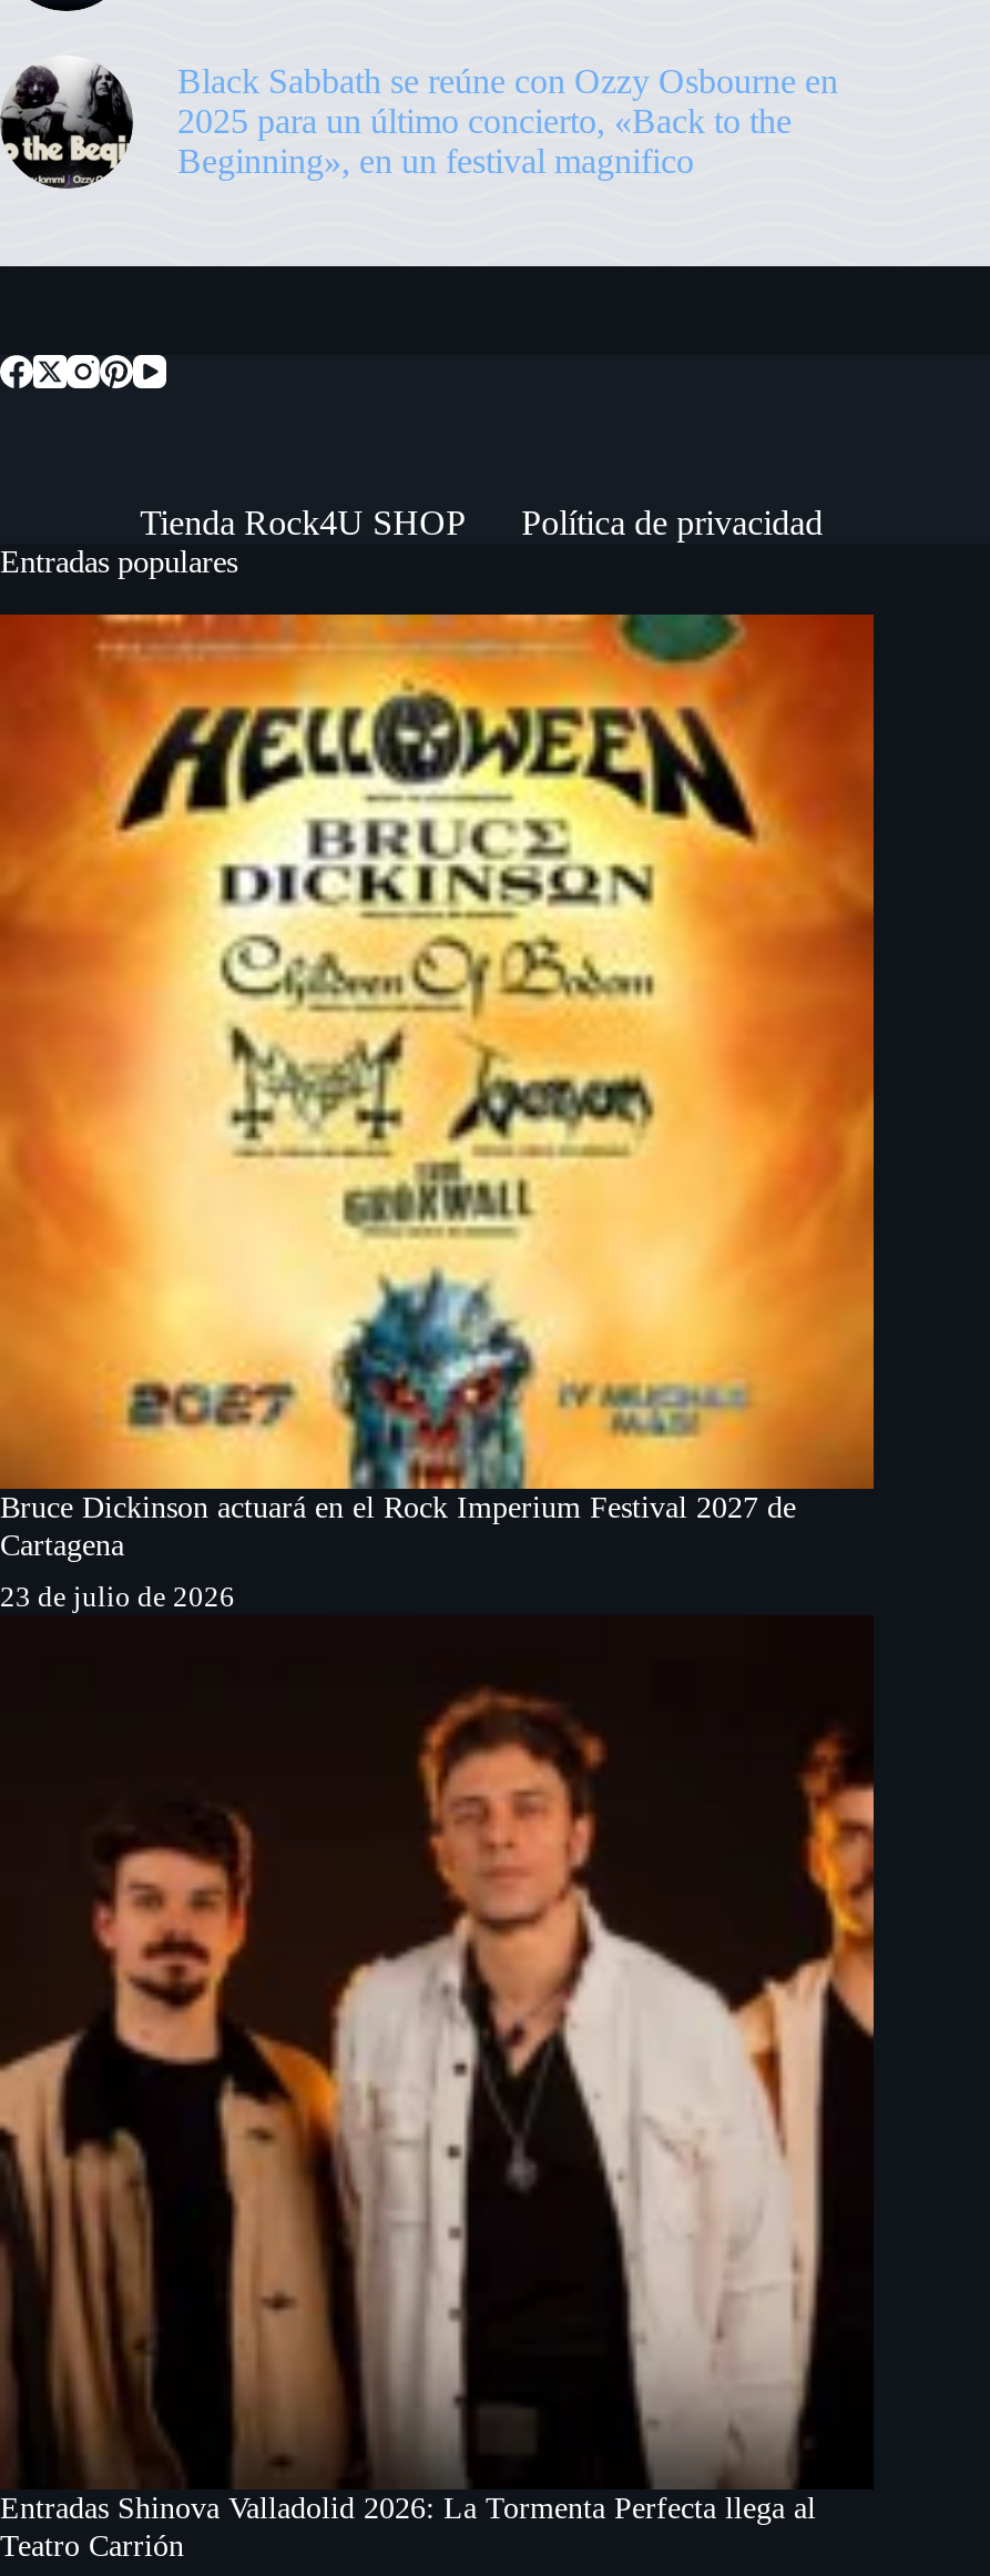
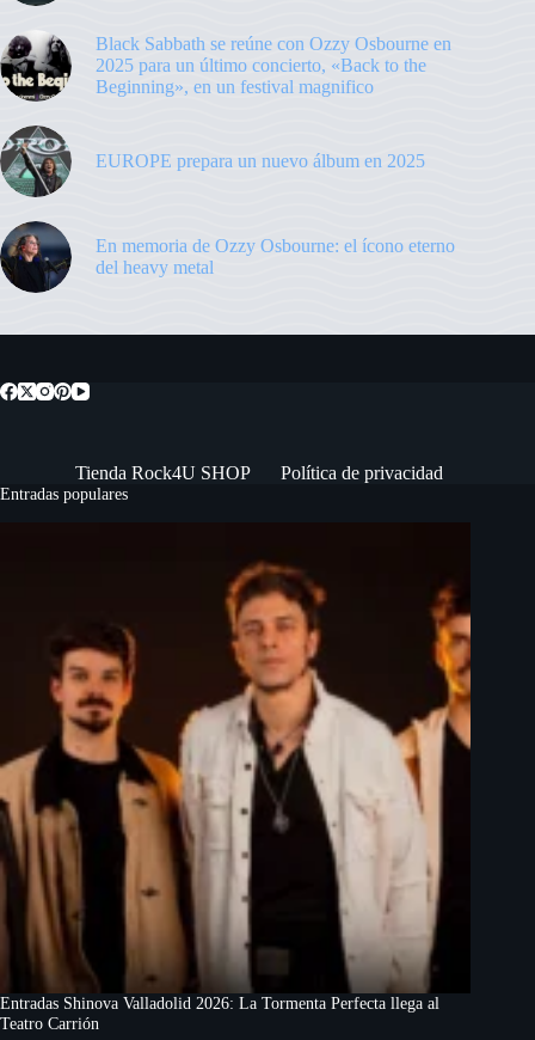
+ [image]
+ EUROPE prepara un nuevo álbum en 2025

+ [image]
+ En memoria de Ozzy Osbourne: el ícono eterno
+ del heavy metal

moved down: Tienda Rock4U SHOP | Política de privacidad | Entradas populares

- [image]
- Bruce Dickinson actuará en el Rock Imperium Festival 2027 de
- Cartagena
- 23 de julio de 2026
